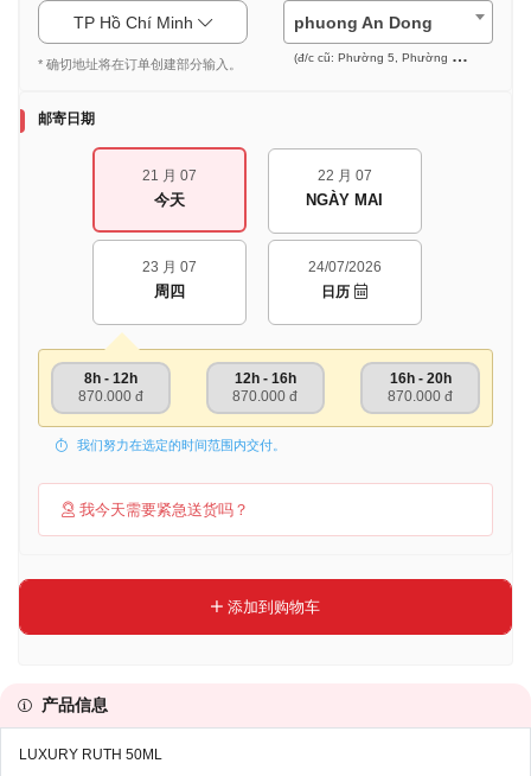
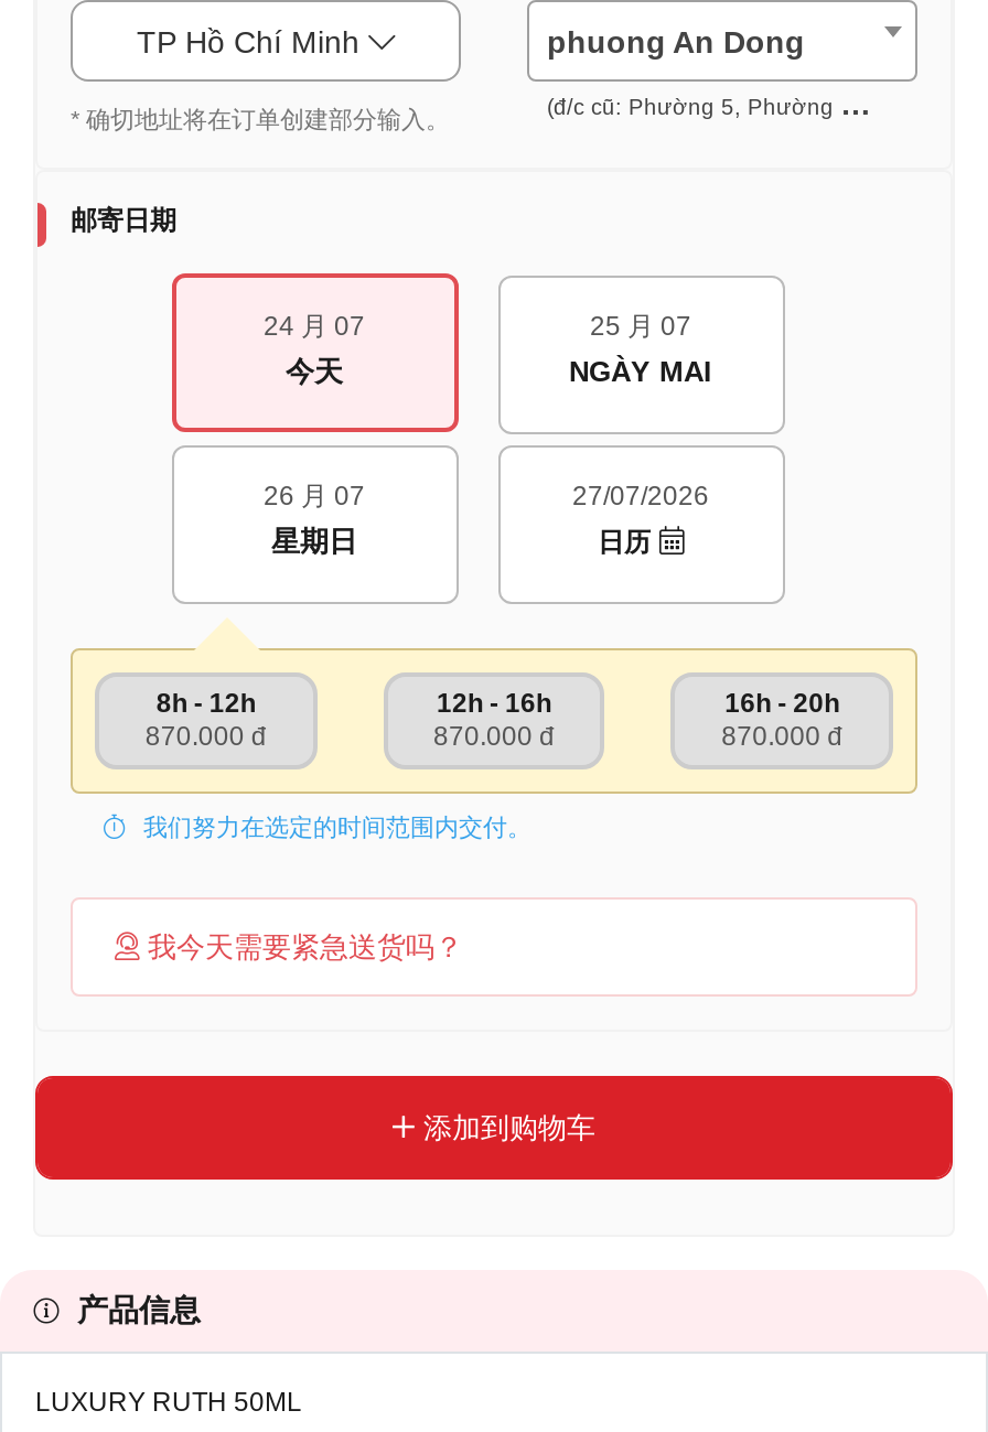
- 21 月 07
+ 24 月 07

- 22 月 07
+ 25 月 07

- 23 月 07
- 周四
+ 26 月 07
+ 星期日

- 24/07/2026
+ 27/07/2026
